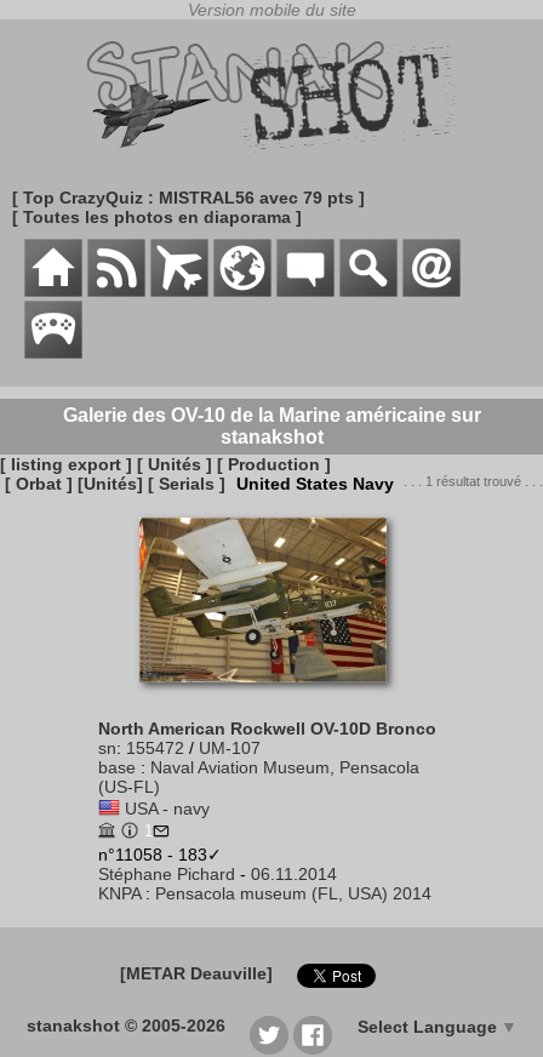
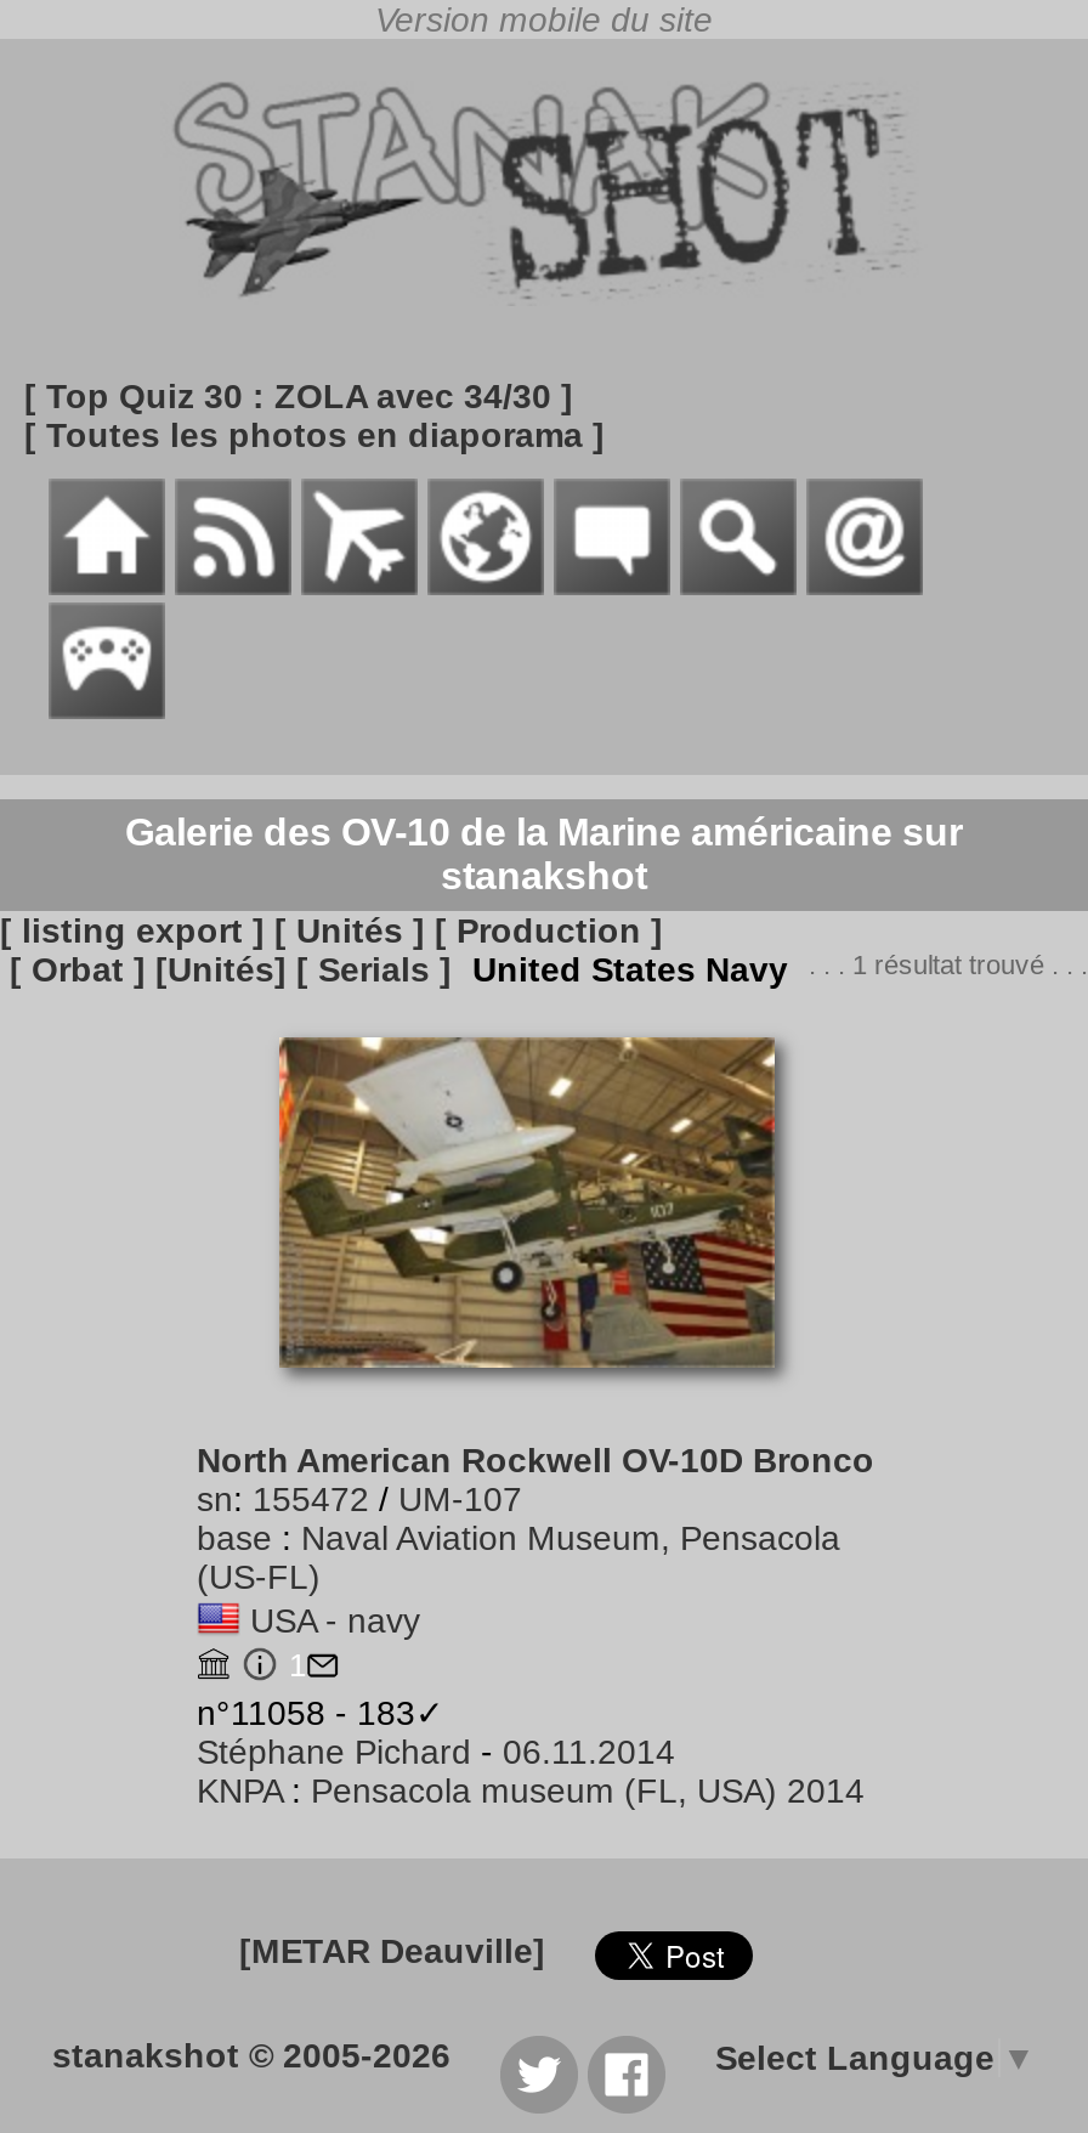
- [ Top CrazyQuiz : MISTRAL56 avec 79 pts ]
+ [ Top Quiz 30 : ZOLA avec 34/30 ]
